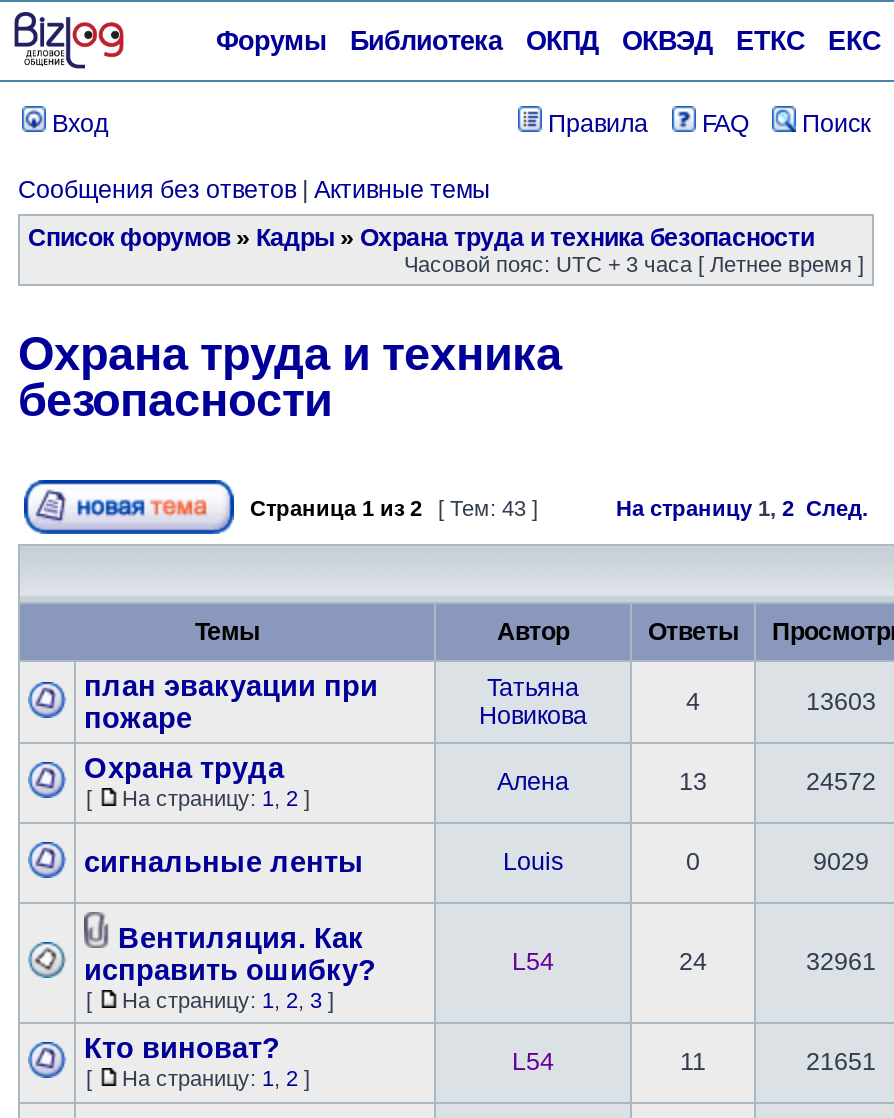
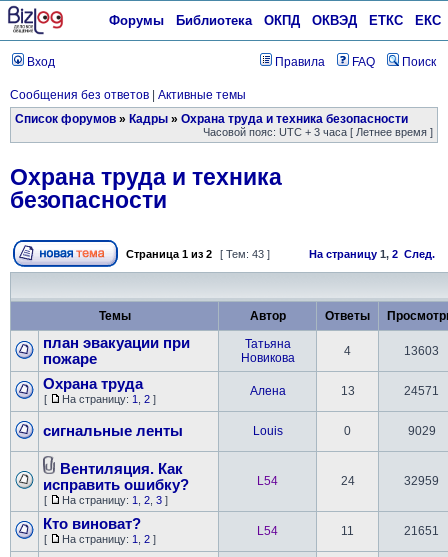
- 24572
+ 24571

- 32961
+ 32959
